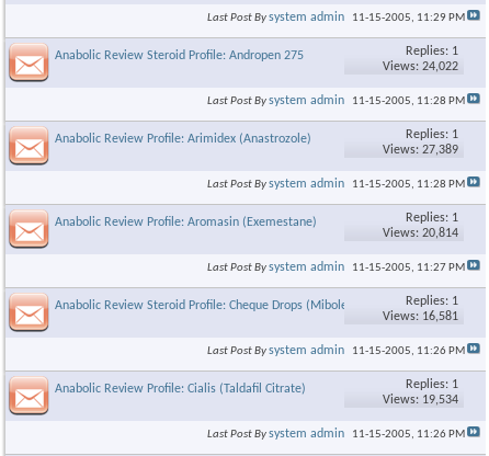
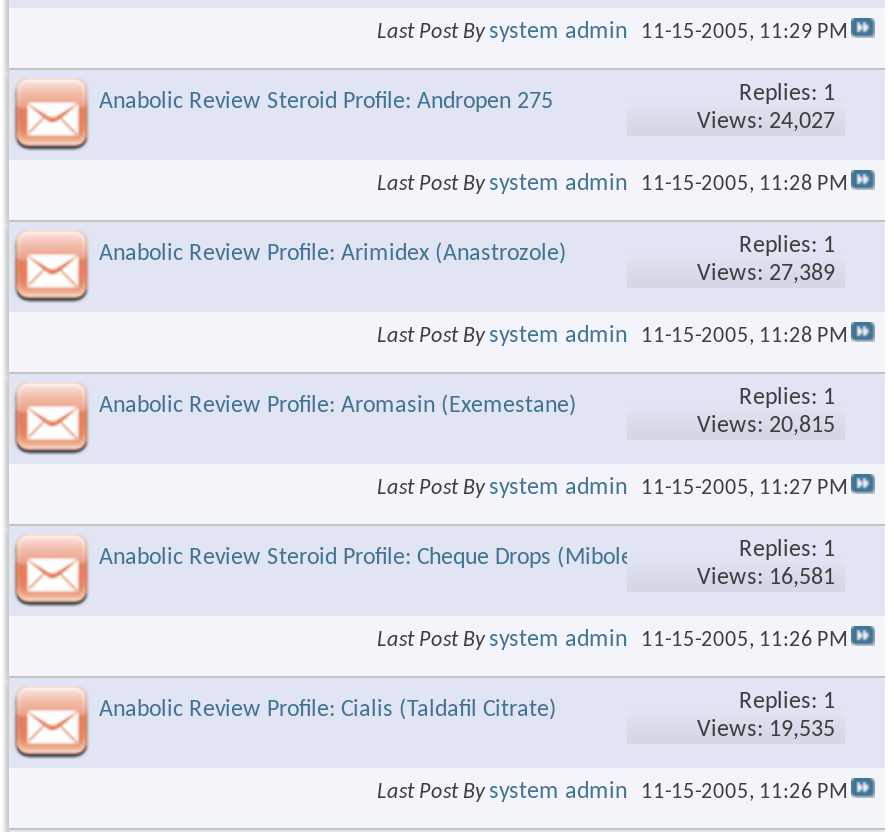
- Views: 24,022
+ Views: 24,027

- Views: 20,814
+ Views: 20,815

- Views: 19,534
+ Views: 19,535
